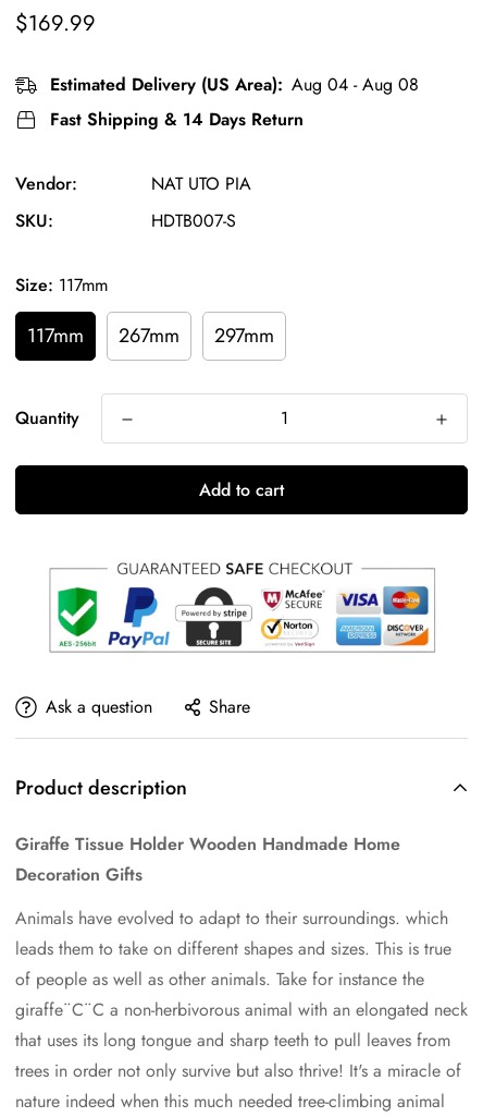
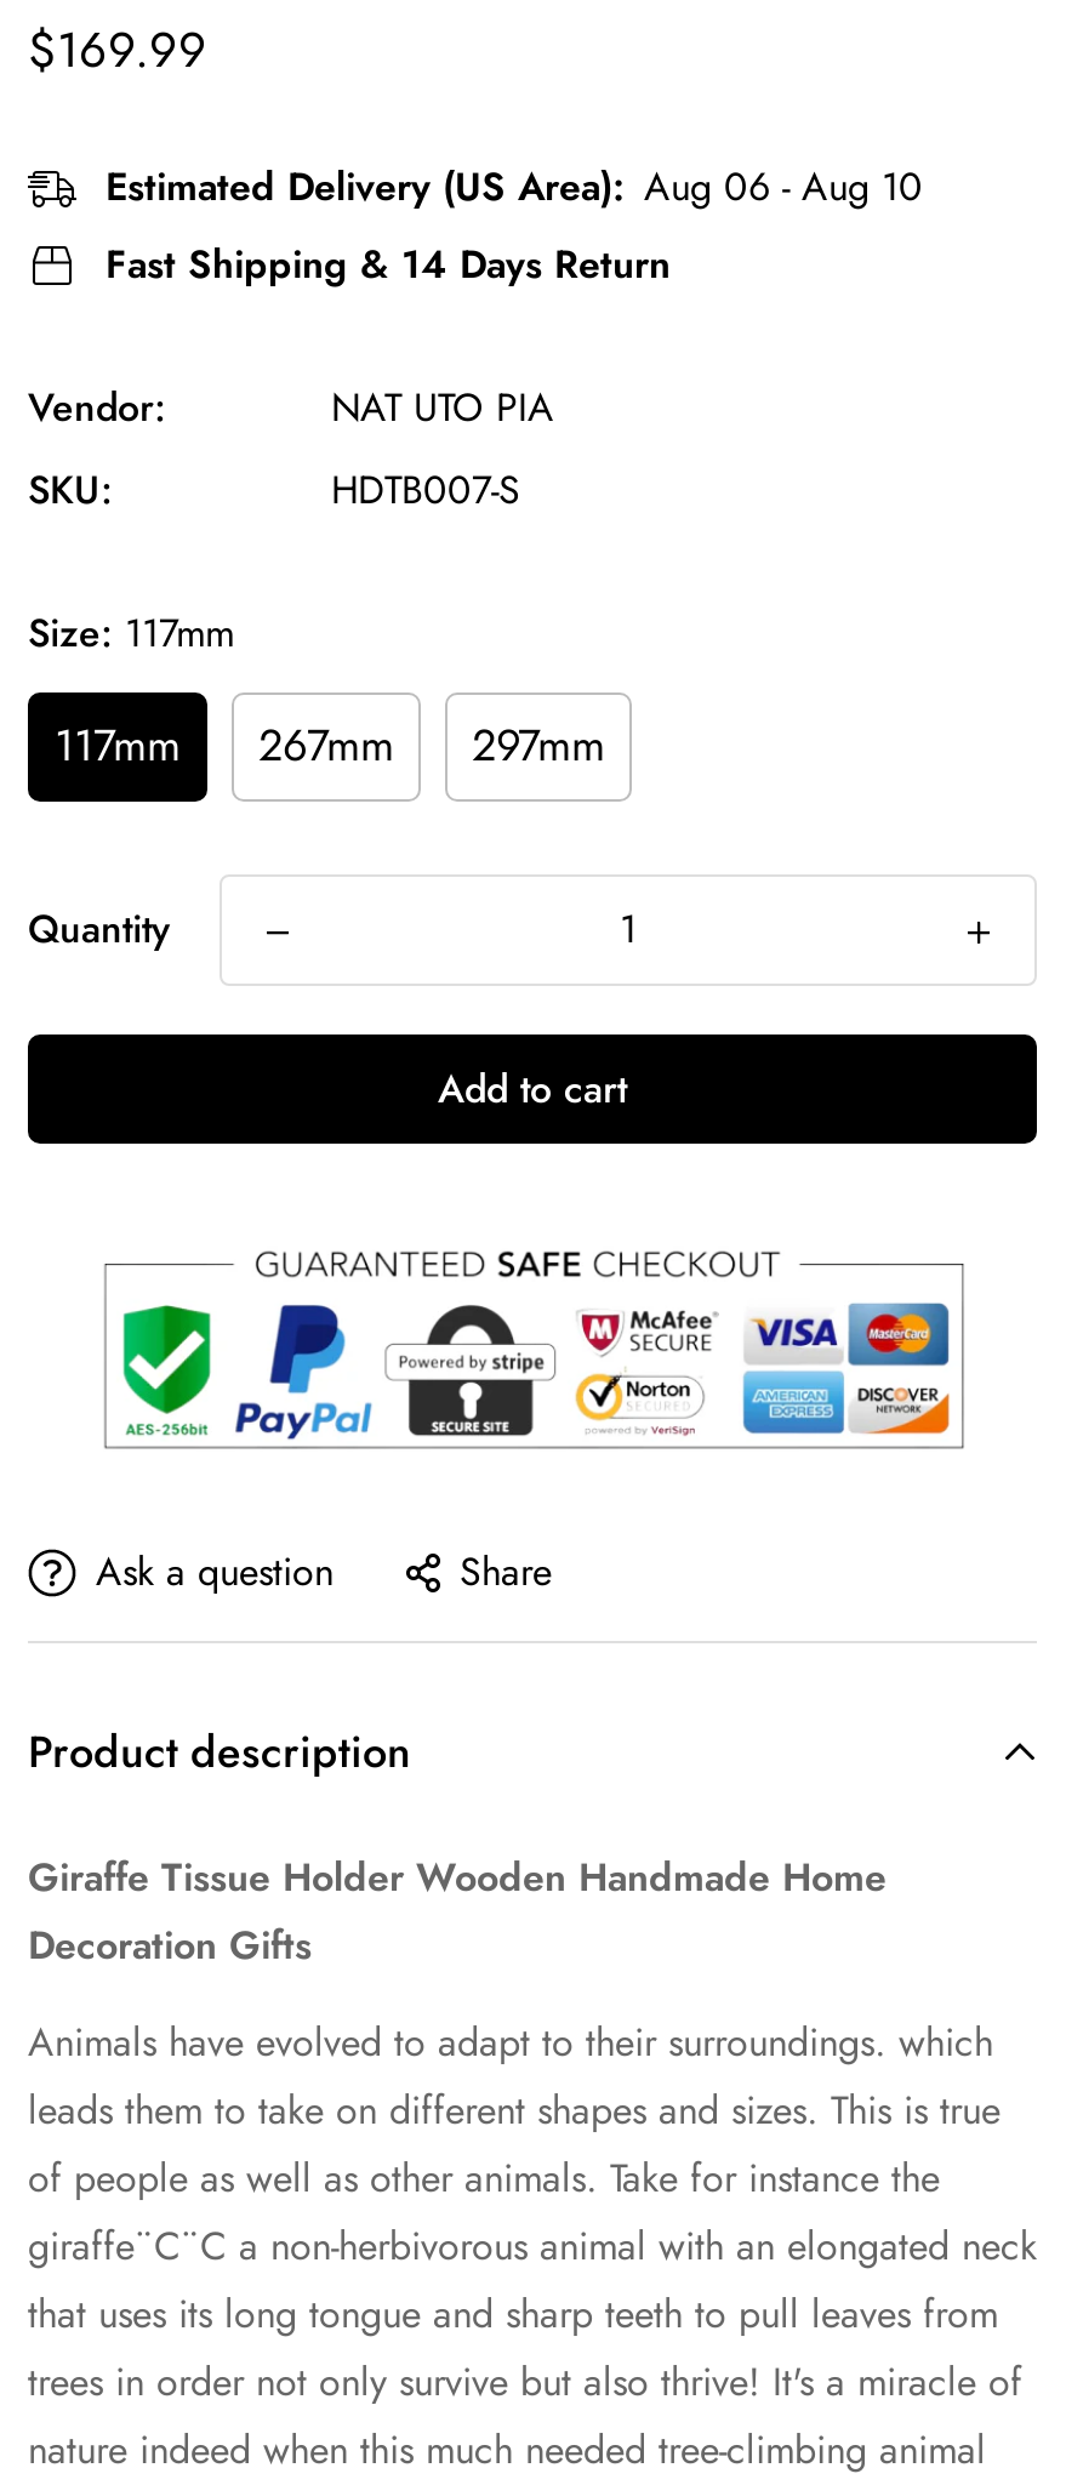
- Estimated Delivery (US Area): Aug 04 - Aug 08
+ Estimated Delivery (US Area): Aug 06 - Aug 10
